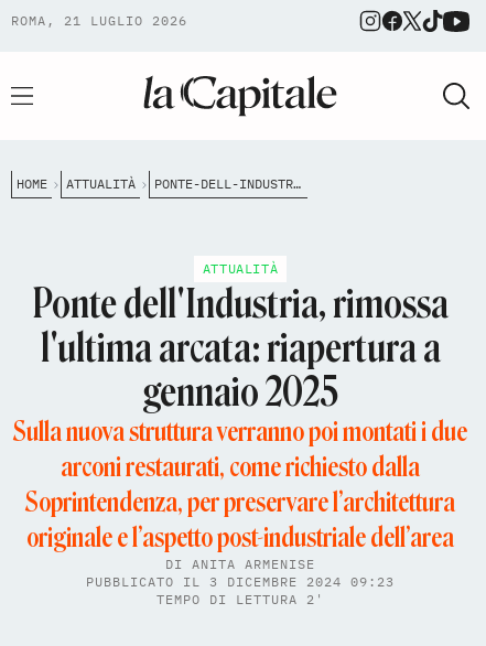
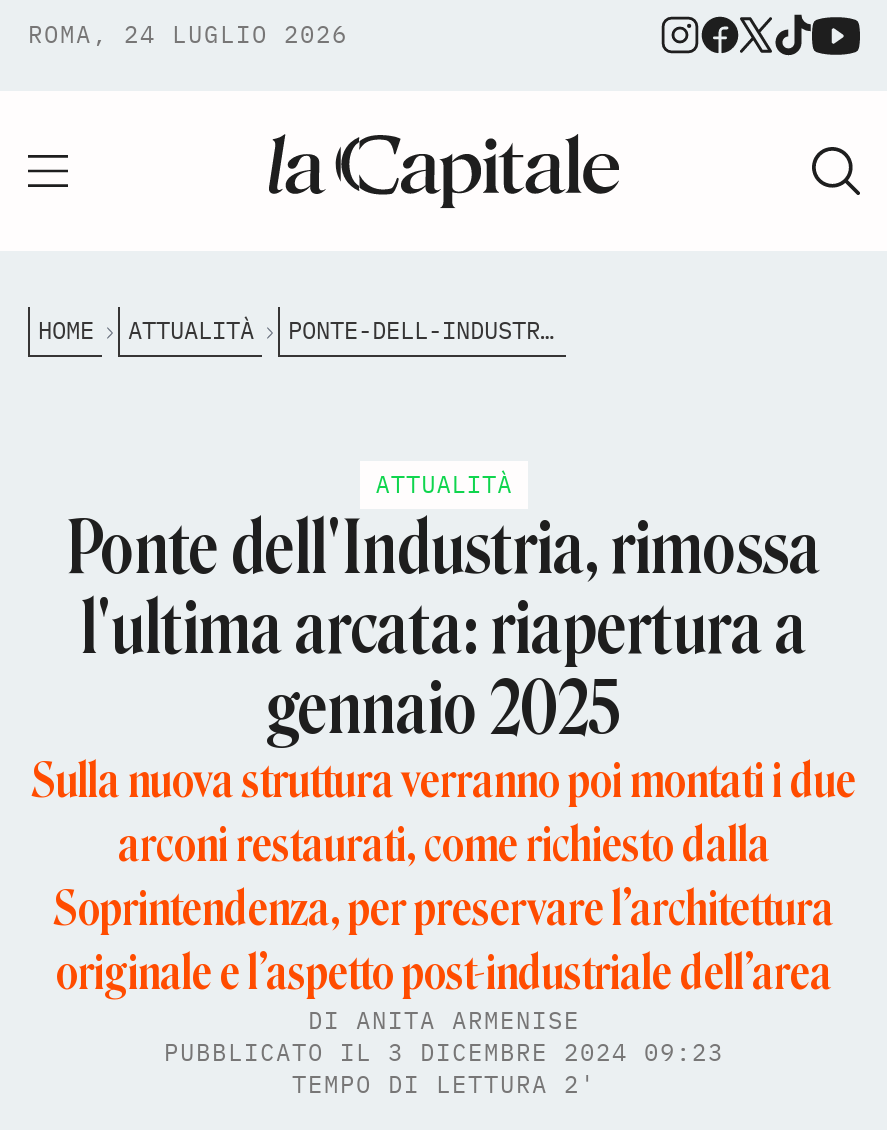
- ROMA, 21 LUGLIO 2026
+ ROMA, 24 LUGLIO 2026
